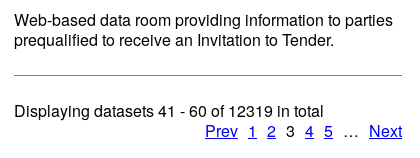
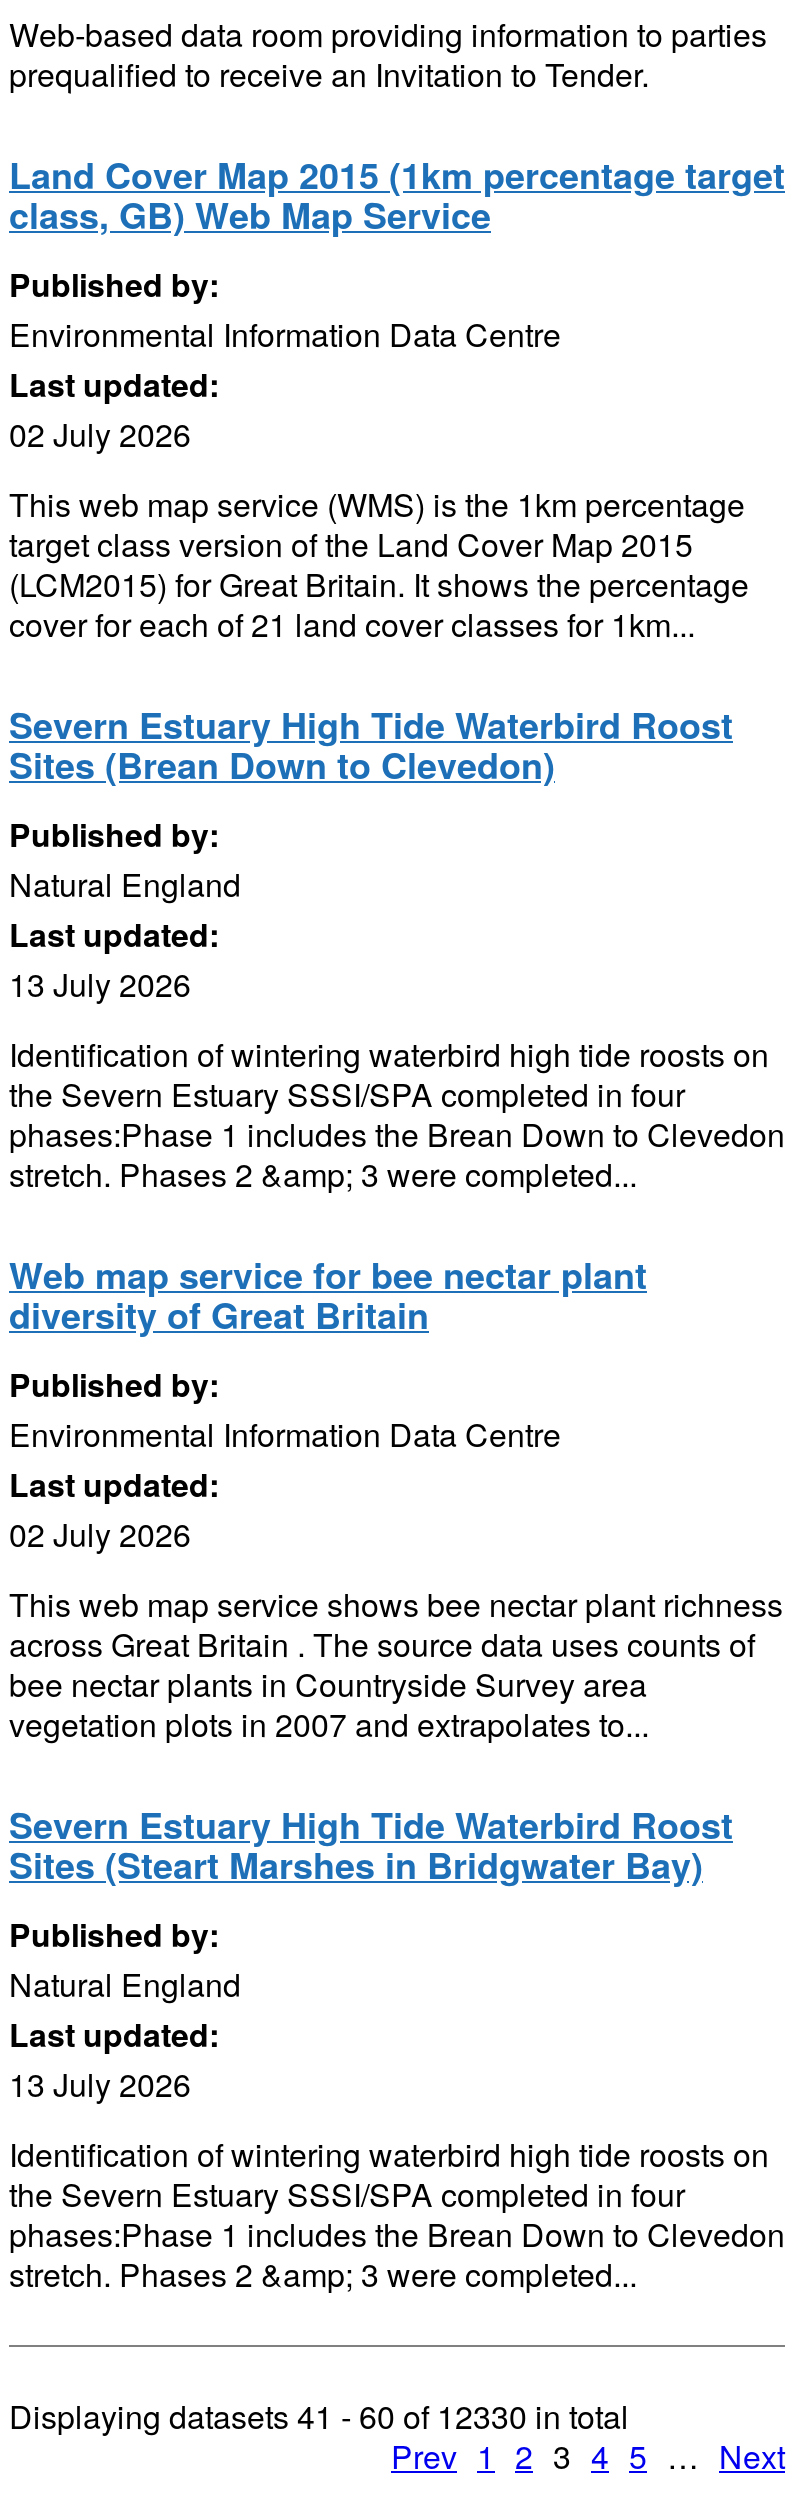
- Displaying datasets 41 - 60 of 12319 in total
+ Land Cover Map 2015 (1km percentage target
+ class, GB) Web Map Service
+ Published by:
+ Environmental Information Data Centre
+ Last updated:
+ 02 July 2026
+ This web map service (WMS) is the 1km percentage
+ target class version of the Land Cover Map 2015
+ (LCM2015) for Great Britain. It shows the percentage
+ cover for each of 21 land cover classes for 1km...
+ Severn Estuary High Tide Waterbird Roost
+ Sites (Brean Down to Clevedon)
+ Published by:
+ Natural England
+ Last updated:
+ 13 July 2026
+ Identification of wintering waterbird high tide roosts on
+ the Severn Estuary SSSI/SPA completed in four
+ phases:Phase 1 includes the Brean Down to Clevedon
+ stretch. Phases 2 &amp; 3 were completed...
+ Web map service for bee nectar plant
+ diversity of Great Britain
+ Published by:
+ Environmental Information Data Centre
+ Last updated:
+ 02 July 2026
+ This web map service shows bee nectar plant richness
+ across Great Britain . The source data uses counts of
+ bee nectar plants in Countryside Survey area
+ vegetation plots in 2007 and extrapolates to...
+ Severn Estuary High Tide Waterbird Roost
+ Sites (Steart Marshes in Bridgwater Bay)
+ Published by:
+ Natural England
+ Last updated:
+ 13 July 2026
+ Identification of wintering waterbird high tide roosts on
+ the Severn Estuary SSSI/SPA completed in four
+ phases:Phase 1 includes the Brean Down to Clevedon
+ stretch. Phases 2 &amp; 3 were completed...
+ Displaying datasets 41 - 60 of 12330 in total
